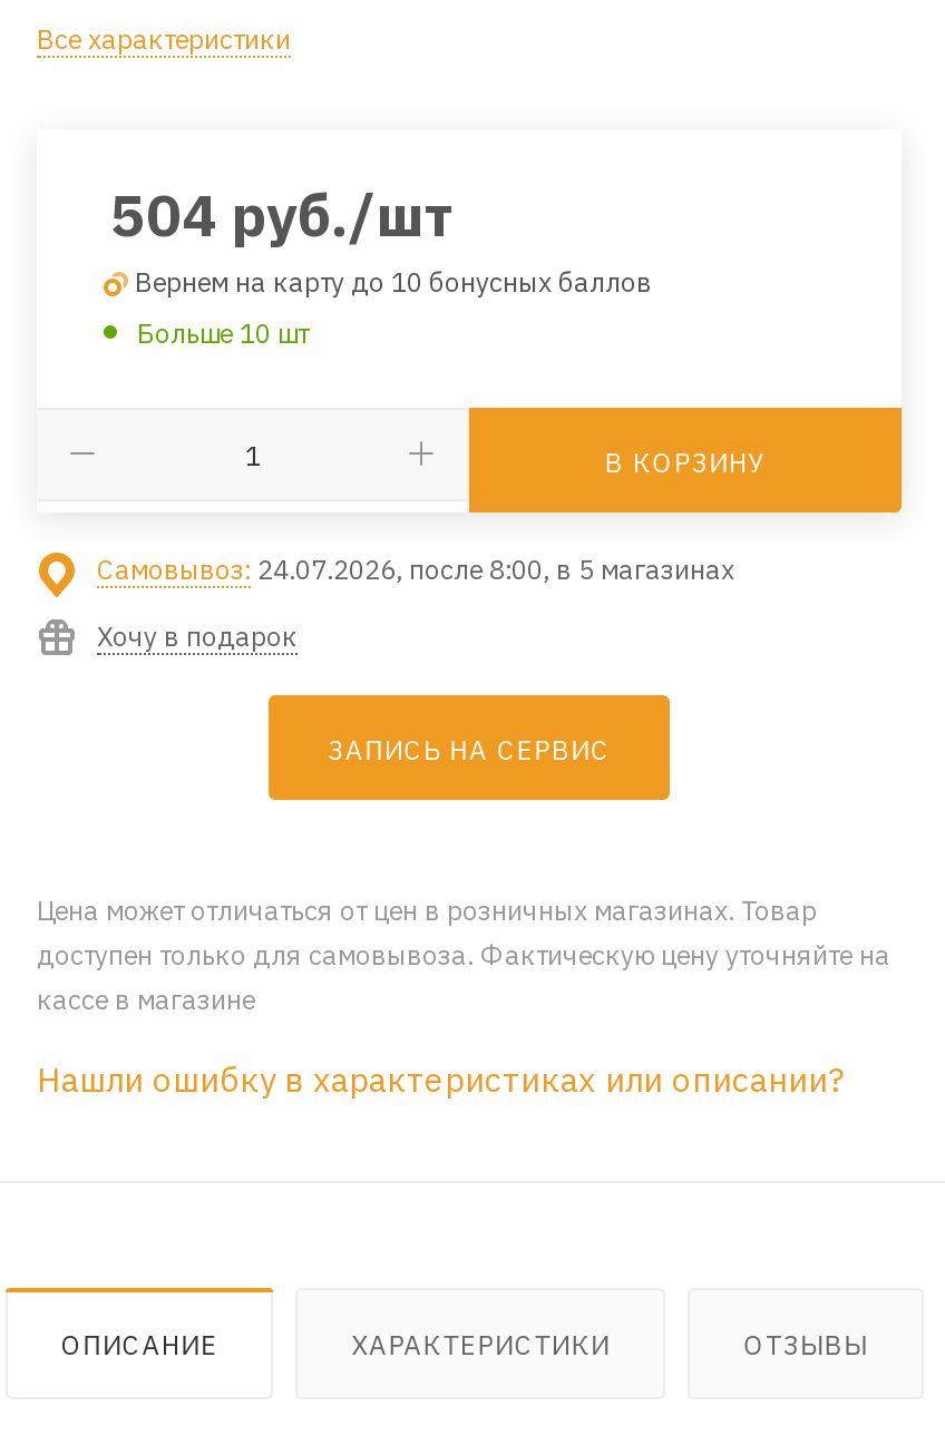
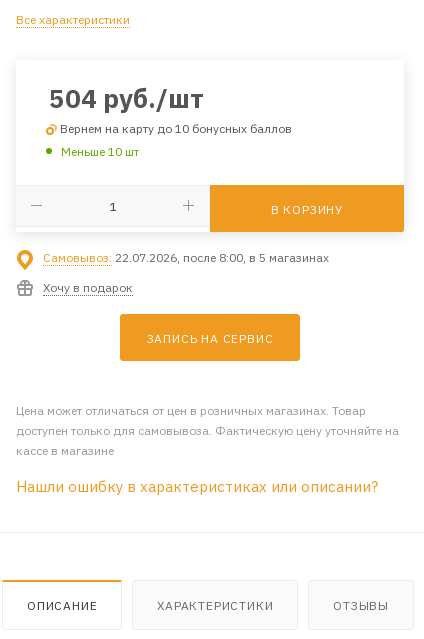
- Больше 10 шт
+ Меньше 10 шт

- Самовывоз: 24.07.2026, после 8:00, в 5 магазинах
+ Самовывоз: 22.07.2026, после 8:00, в 5 магазинах
